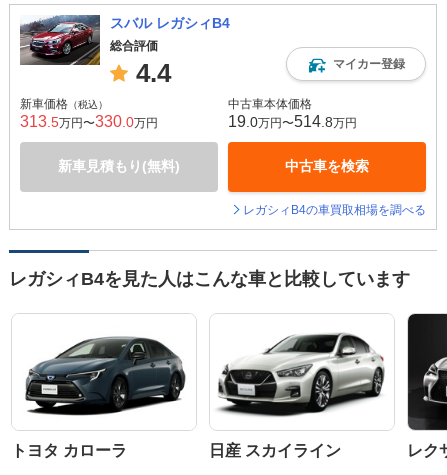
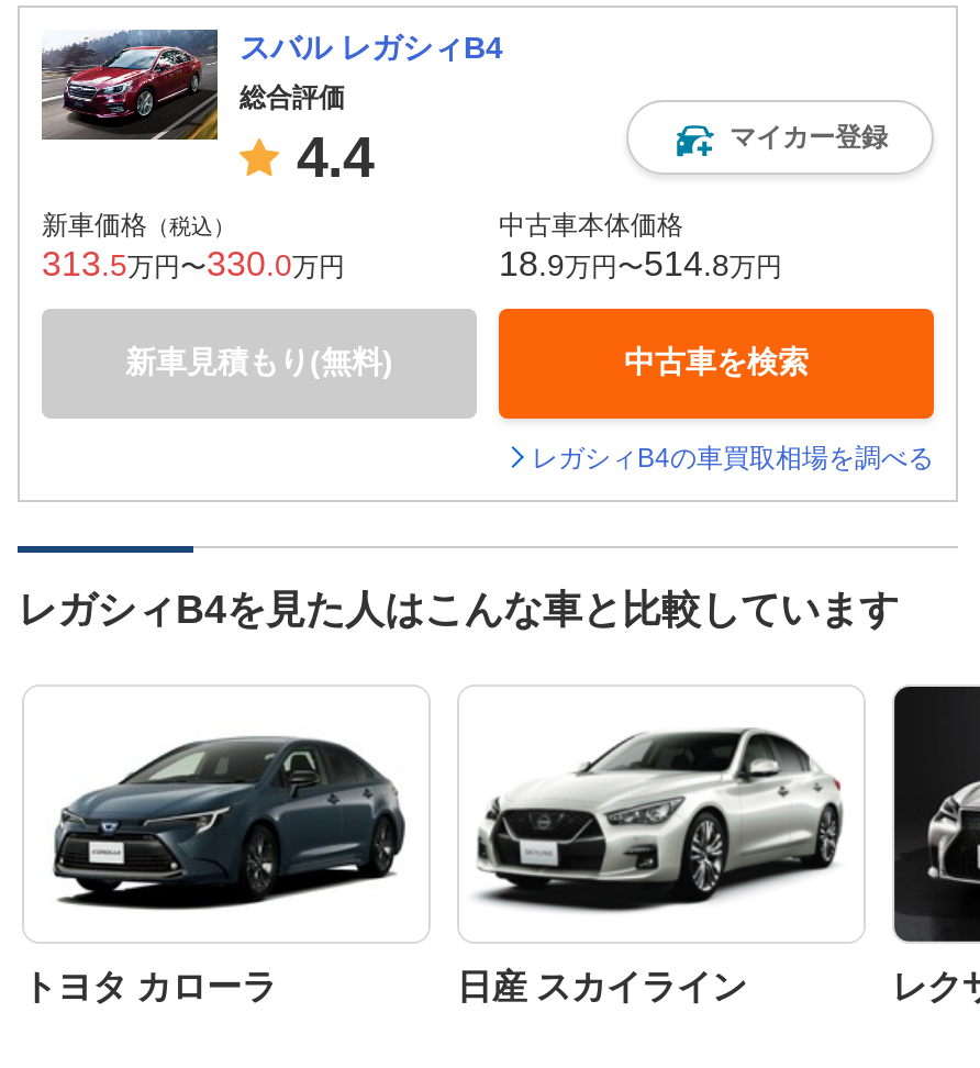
- 19.0万円〜514.8万円
+ 18.9万円〜514.8万円
